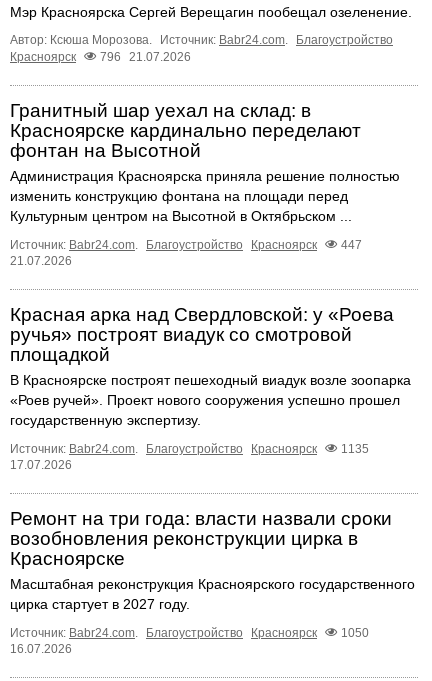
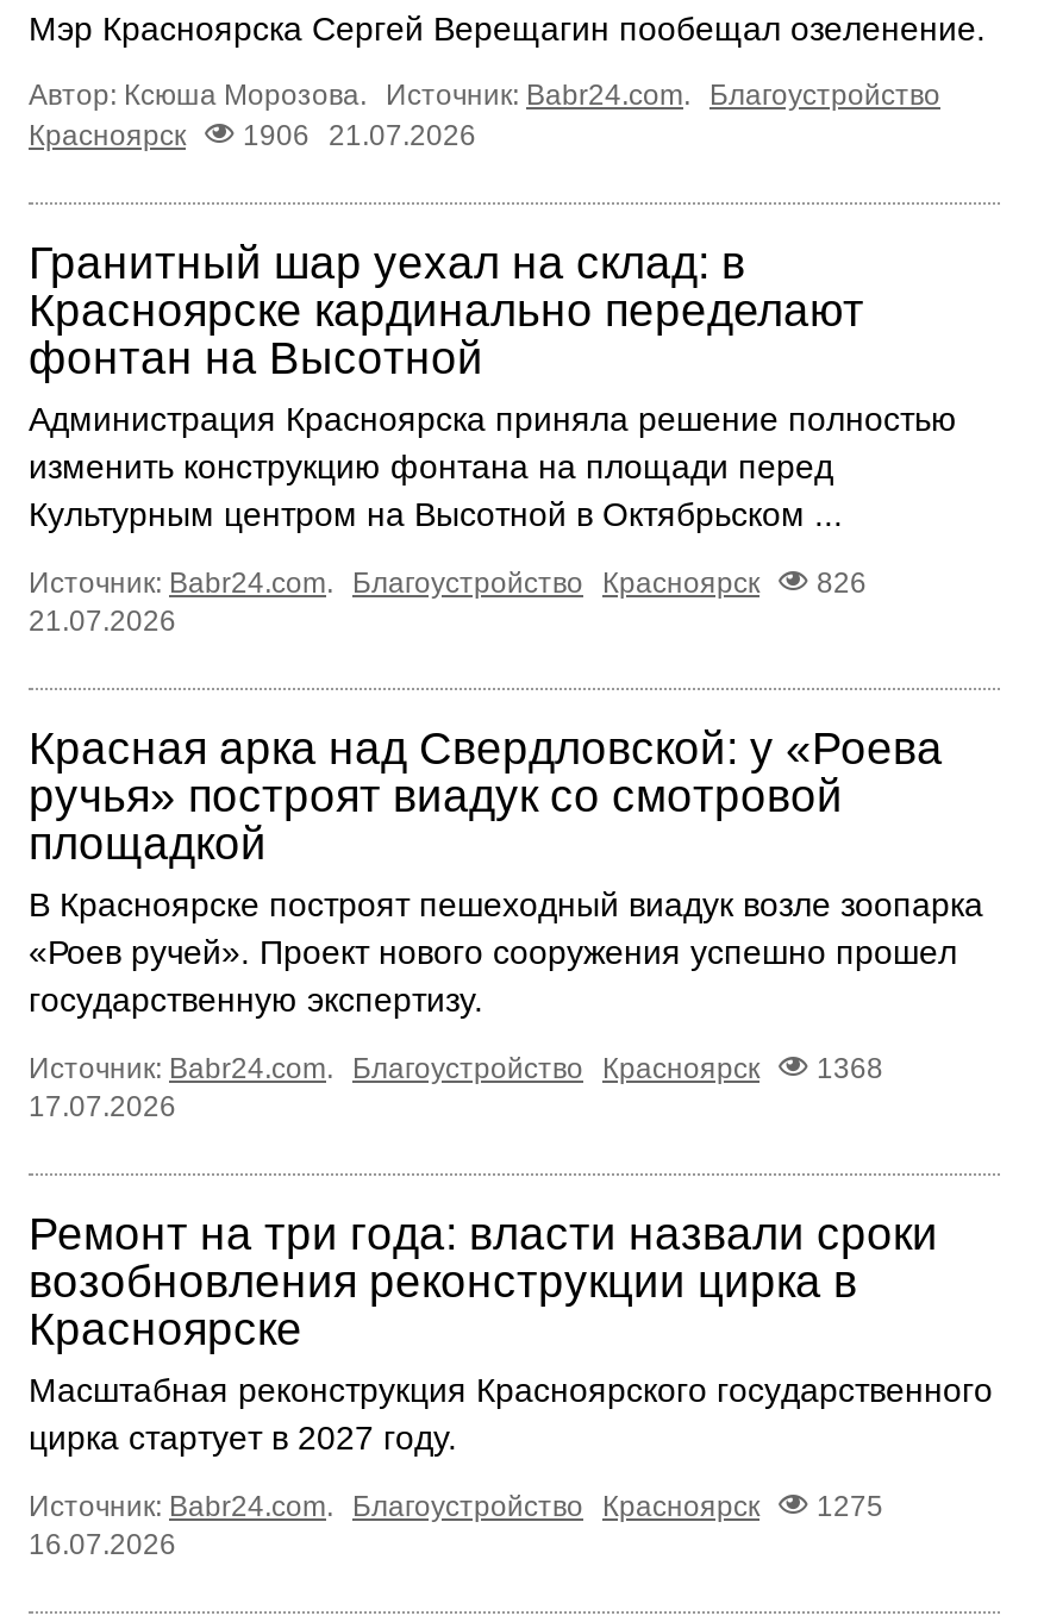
- Красноярск 796 21.07.2026
+ Красноярск 1906 21.07.2026

- Источник: Babr24.com. Благоустройство Красноярск 447
+ Источник: Babr24.com. Благоустройство Красноярск 826

- Источник: Babr24.com. Благоустройство Красноярск 1135
+ Источник: Babr24.com. Благоустройство Красноярск 1368

- Источник: Babr24.com. Благоустройство Красноярск 1050
+ Источник: Babr24.com. Благоустройство Красноярск 1275
